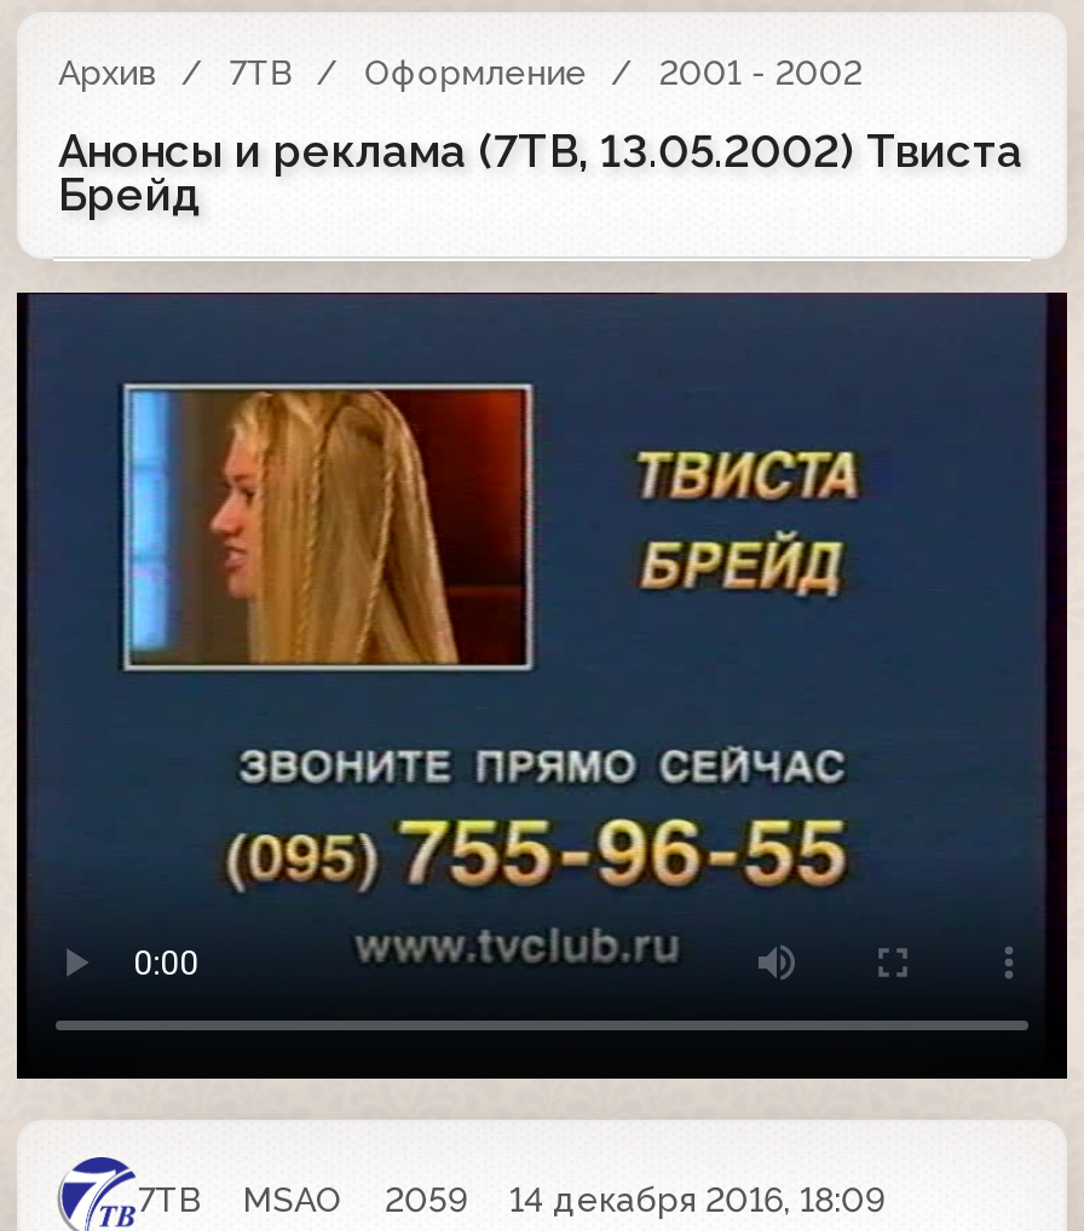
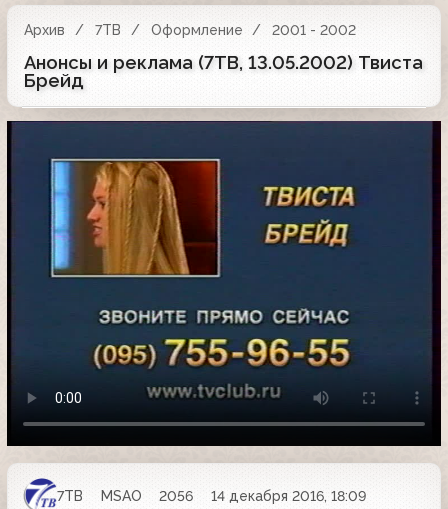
- 7ТВ MSAO 2059 14 декабря 2016, 18:09
+ 7ТВ MSAO 2056 14 декабря 2016, 18:09
